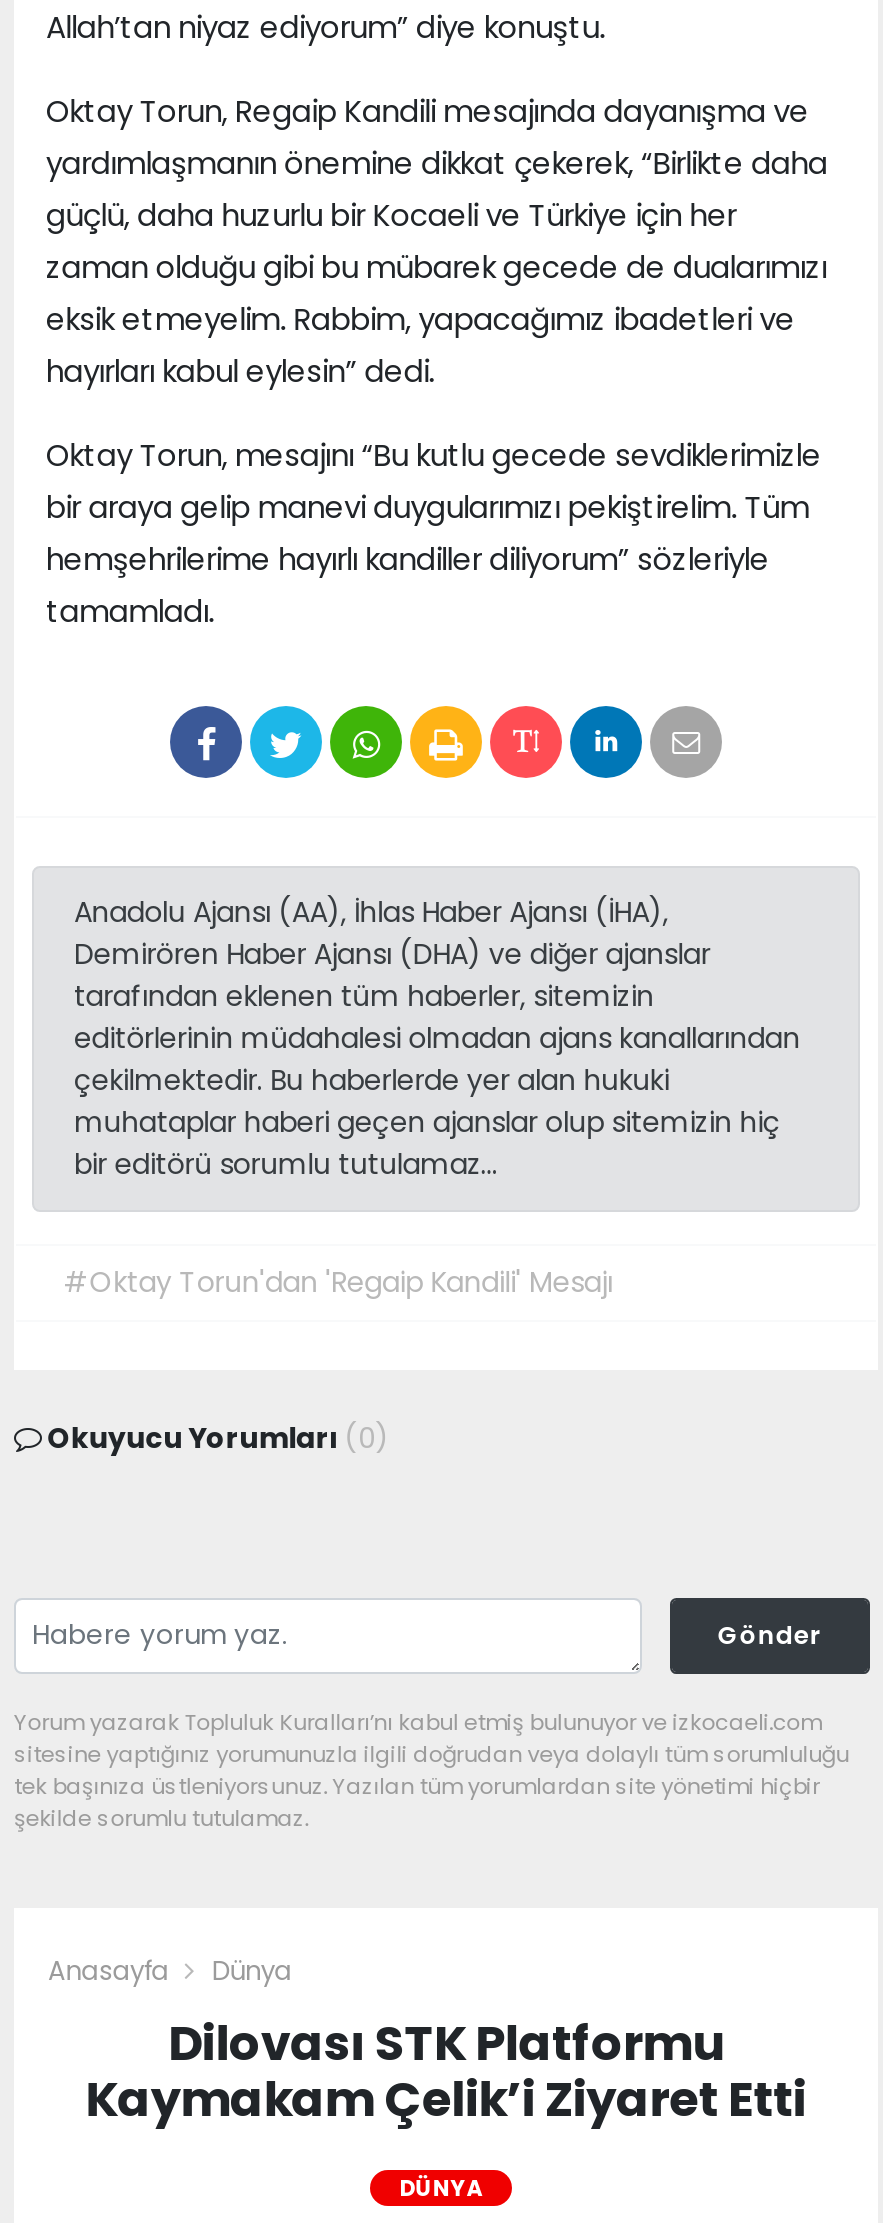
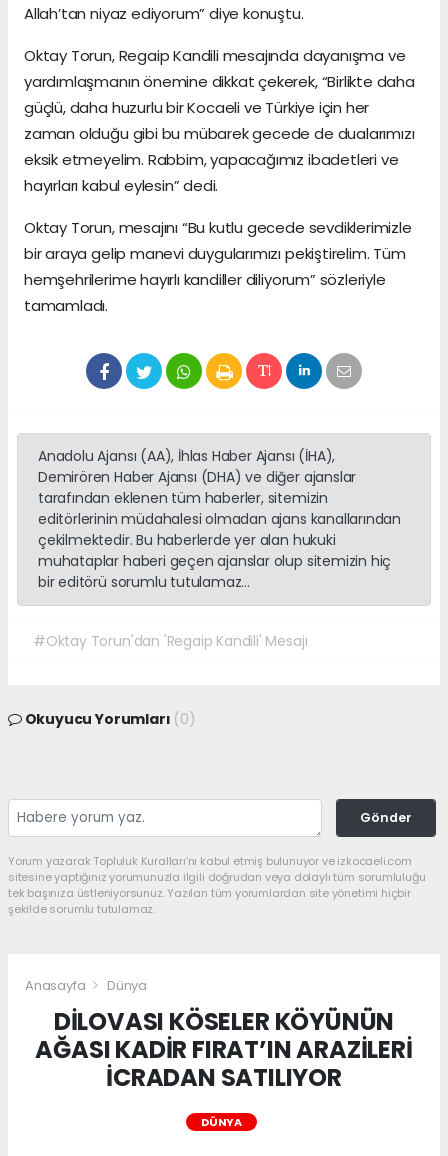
- Dilovası STK Platformu
- Kaymakam Çelik’i Ziyaret Etti
+ DİLOVASI KÖSELER KÖYÜNÜN
+ AĞASI KADİR FIRAT’IN ARAZİLERİ
+ İCRADAN SATILIYOR
